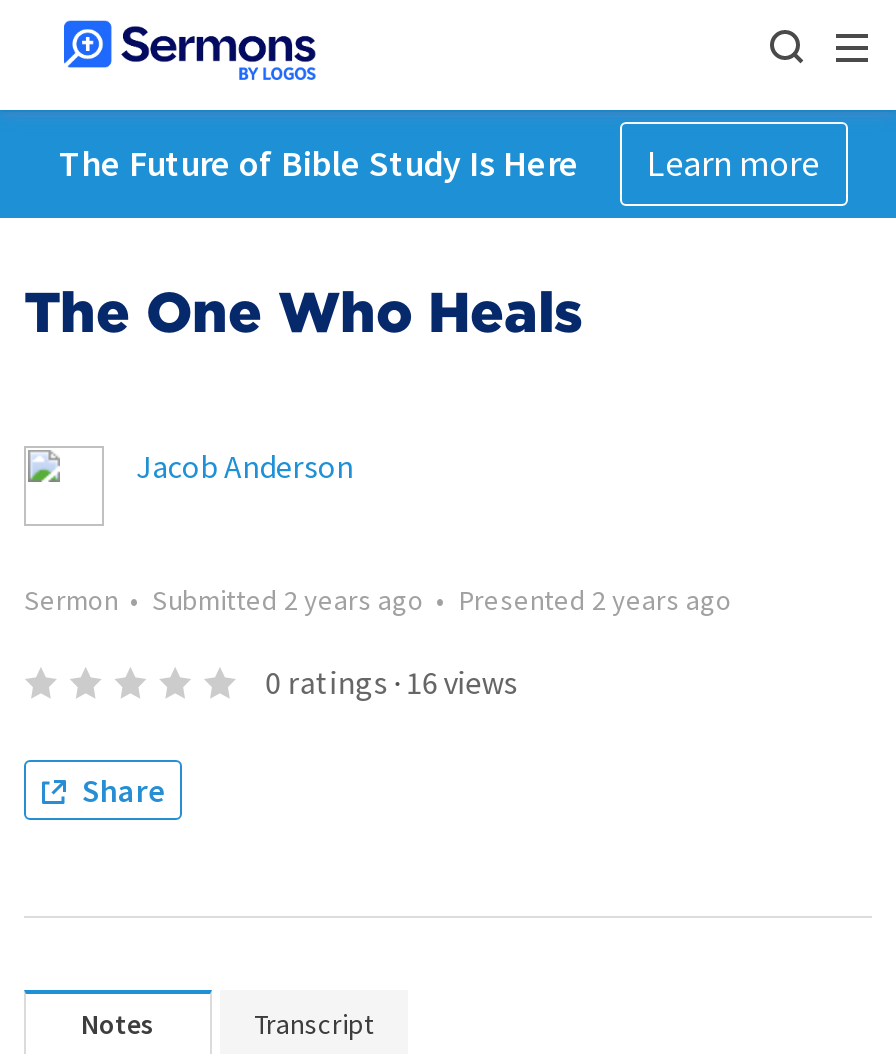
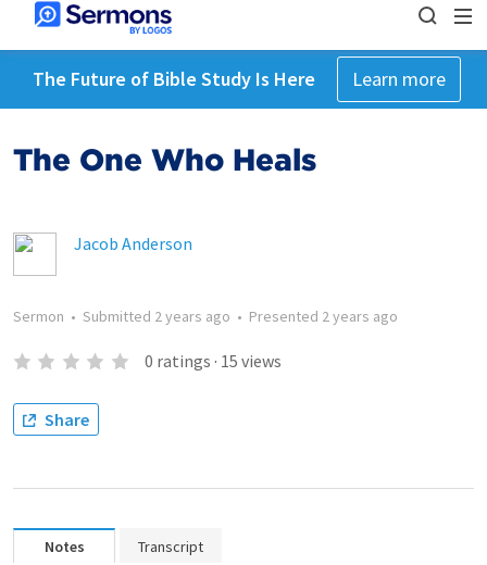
- 0 ratings · 16 views
+ 0 ratings · 15 views
